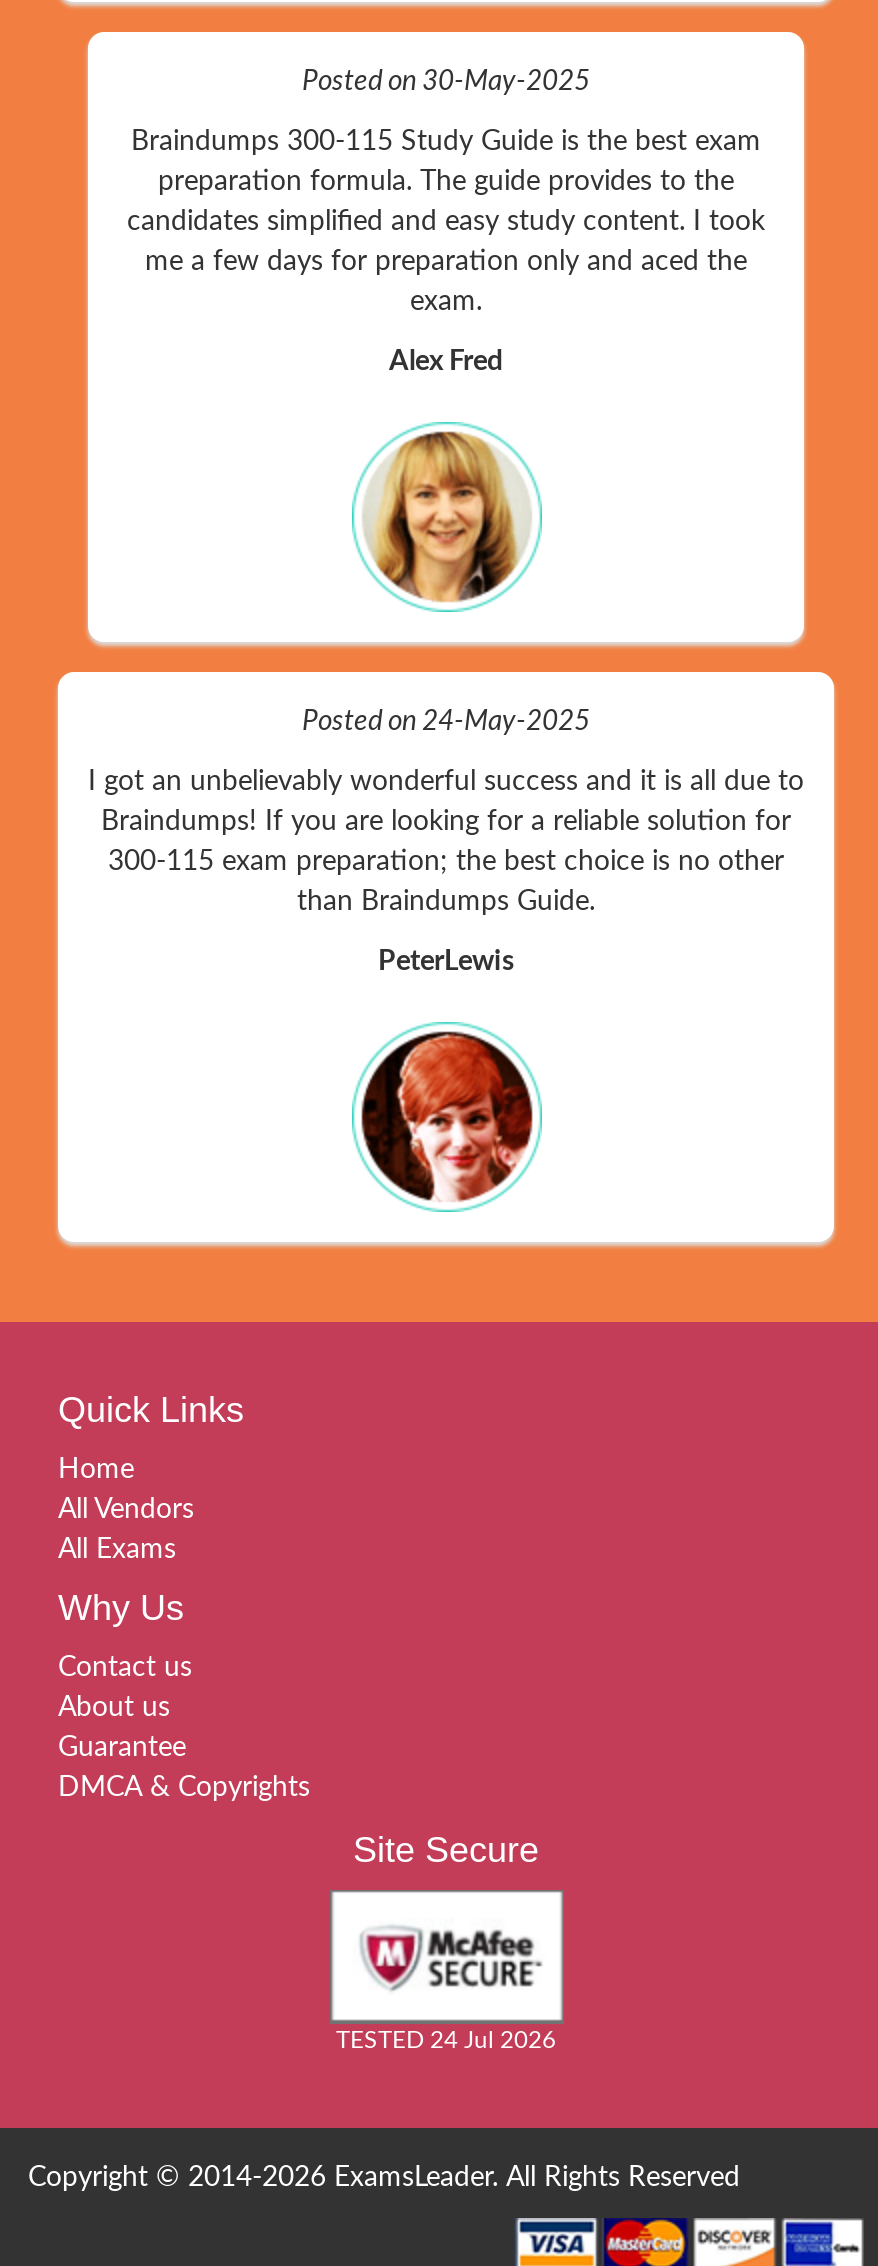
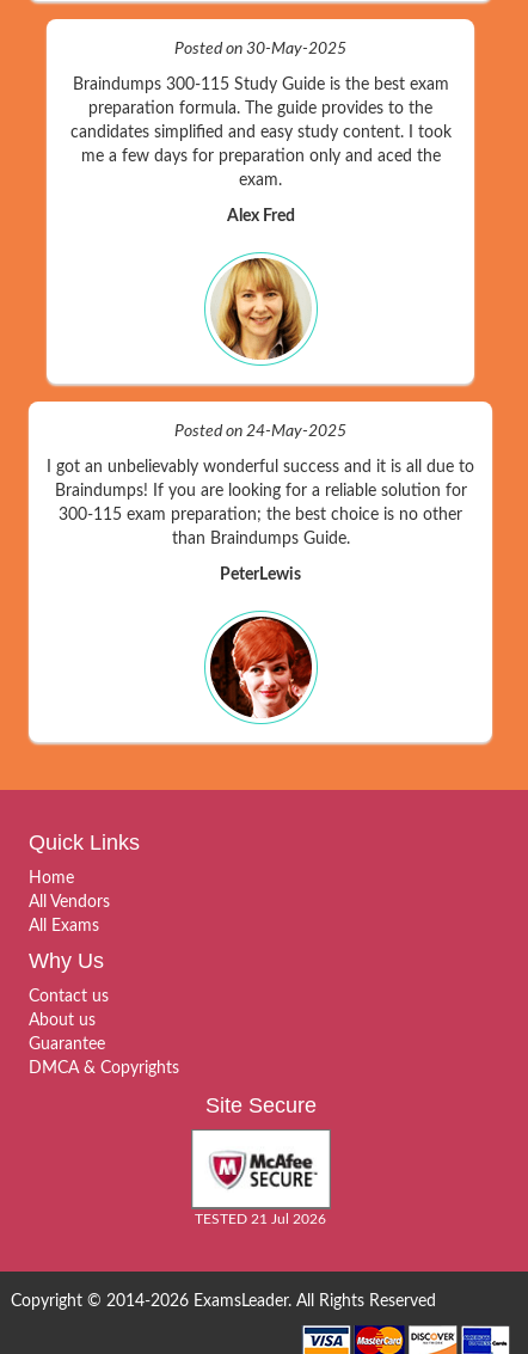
- TESTED 24 Jul 2026
+ TESTED 21 Jul 2026
